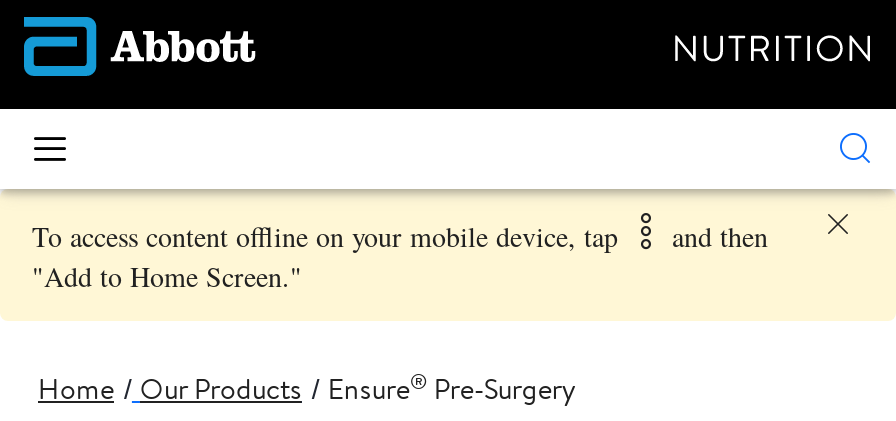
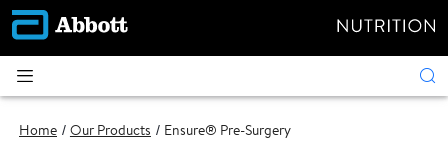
- To access content offline on your mobile device, tap
- and then
- "Add to Home Screen."
